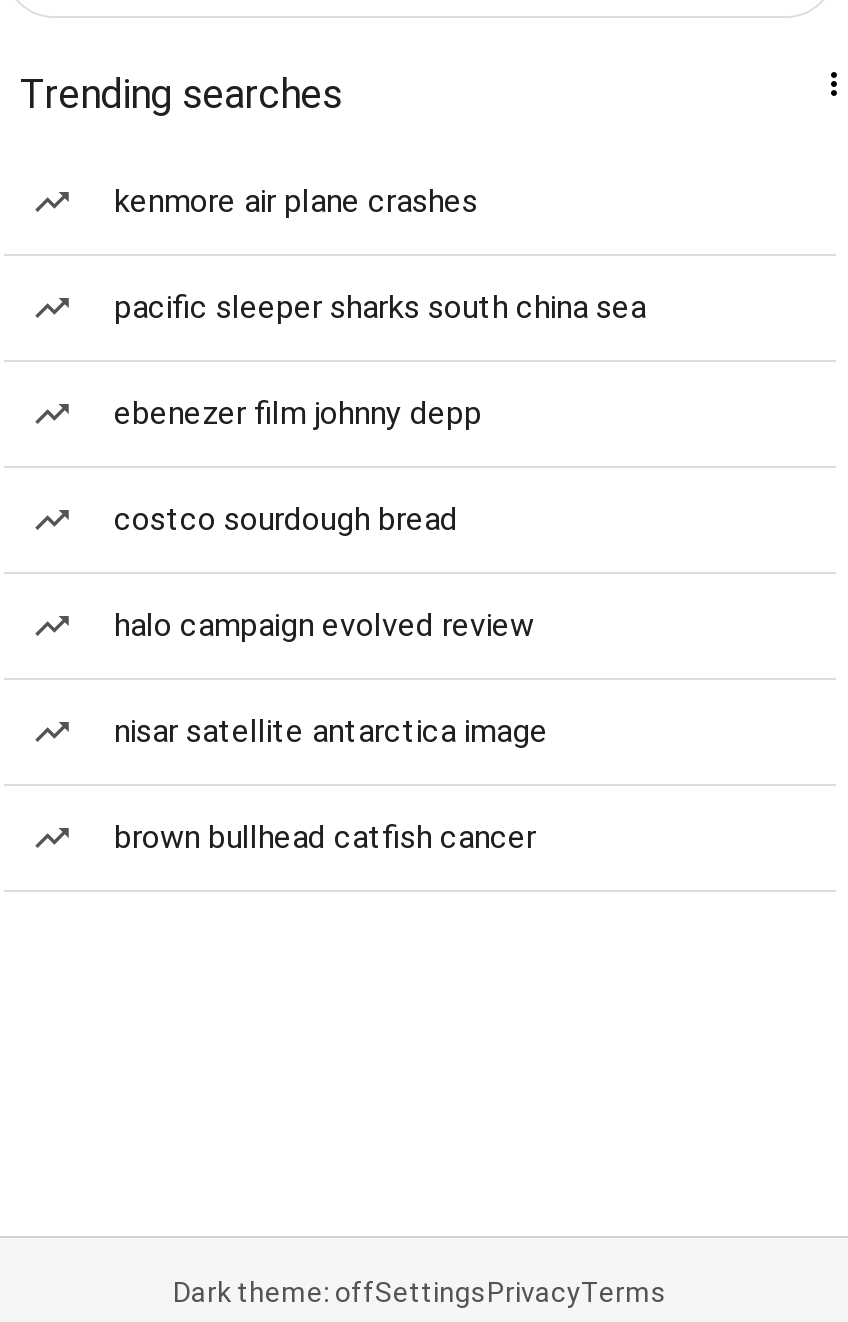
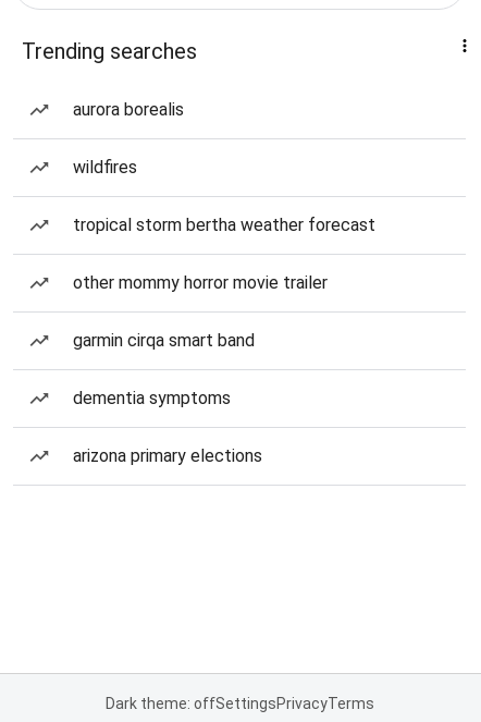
- kenmore air plane crashes
+ aurora borealis

- pacific sleeper sharks south china sea
+ wildfires

- ebenezer film johnny depp
+ tropical storm bertha weather forecast

- costco sourdough bread
+ other mommy horror movie trailer

- halo campaign evolved review
+ garmin cirqa smart band

- nisar satellite antarctica image
+ dementia symptoms

- brown bullhead catfish cancer
+ arizona primary elections
